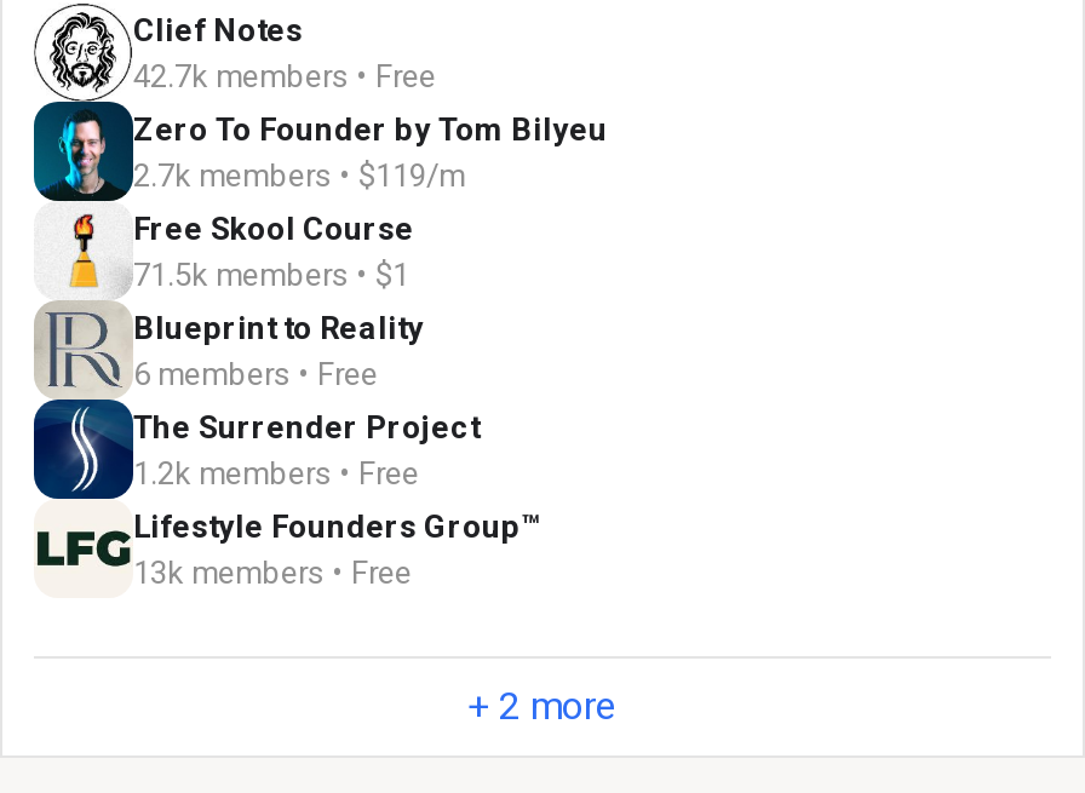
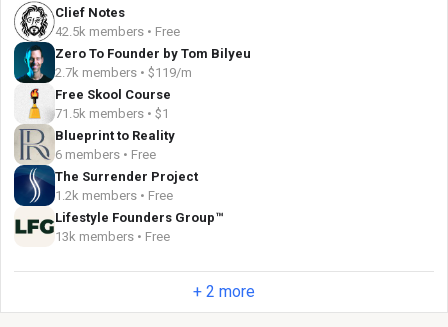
- 42.7k members • Free
+ 42.5k members • Free
